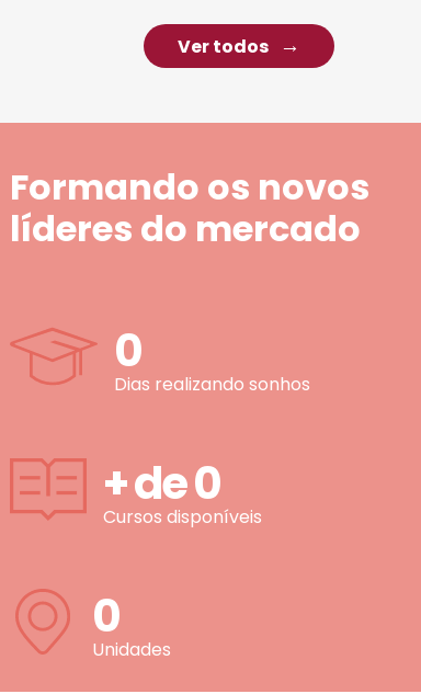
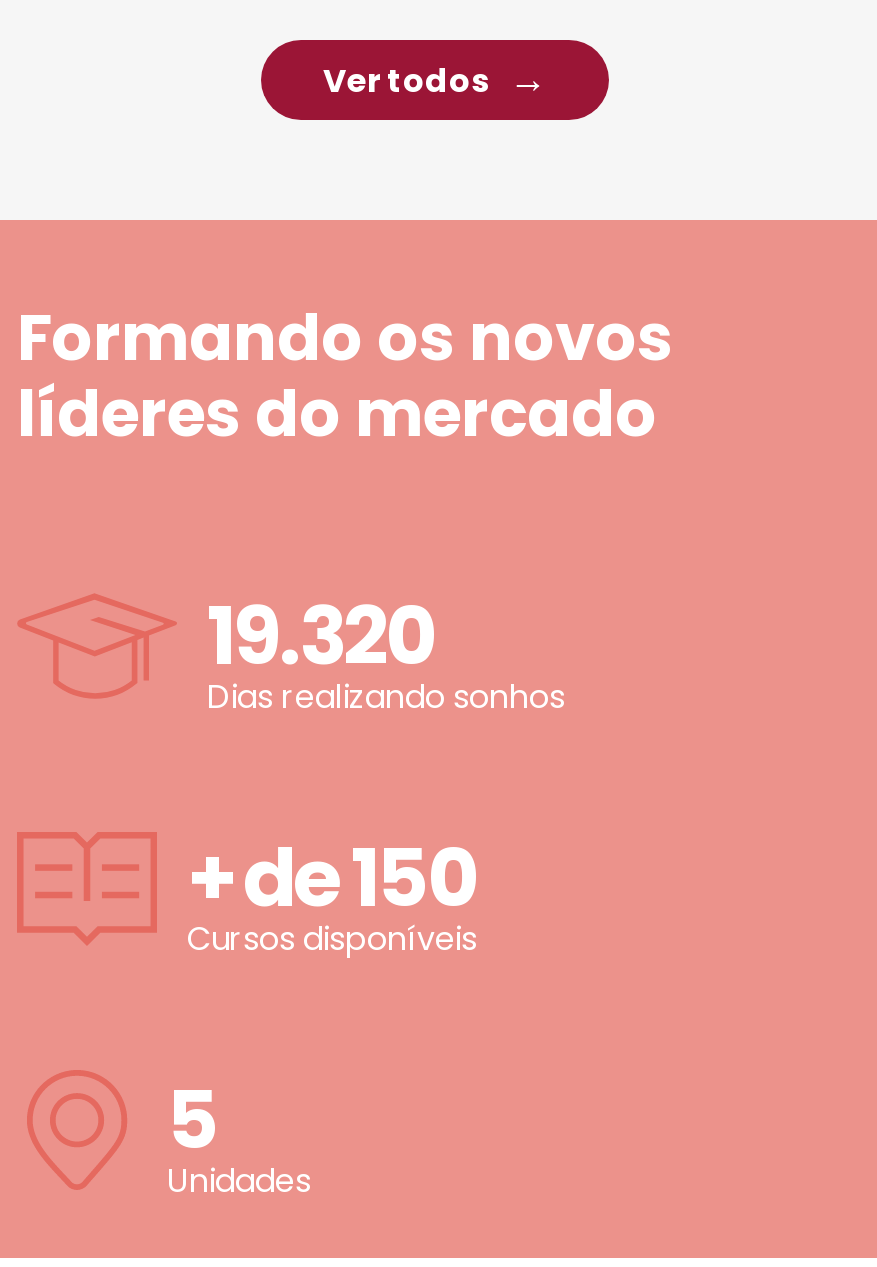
- 0
+ 19.320

- + de0
+ + de150

- 0
+ 5
